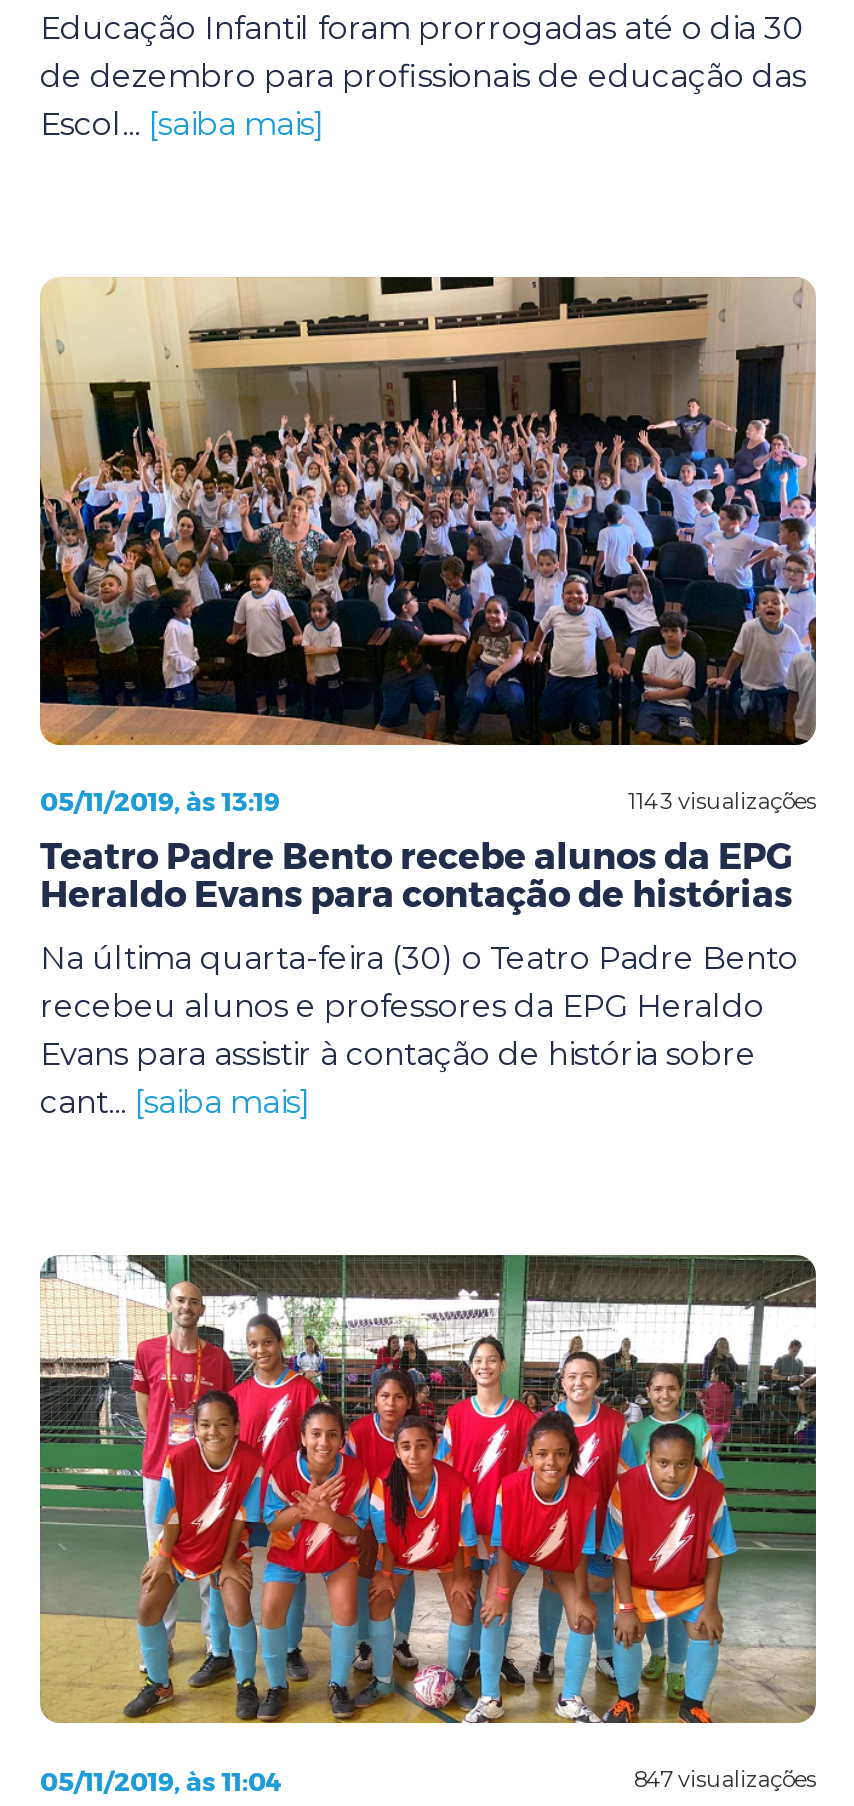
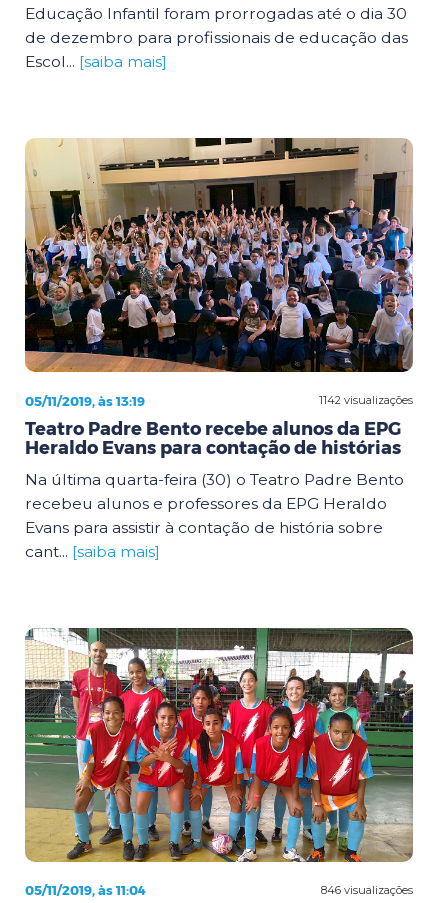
- 1143 visualizações
+ 1142 visualizações

- 847 visualizações
+ 846 visualizações
